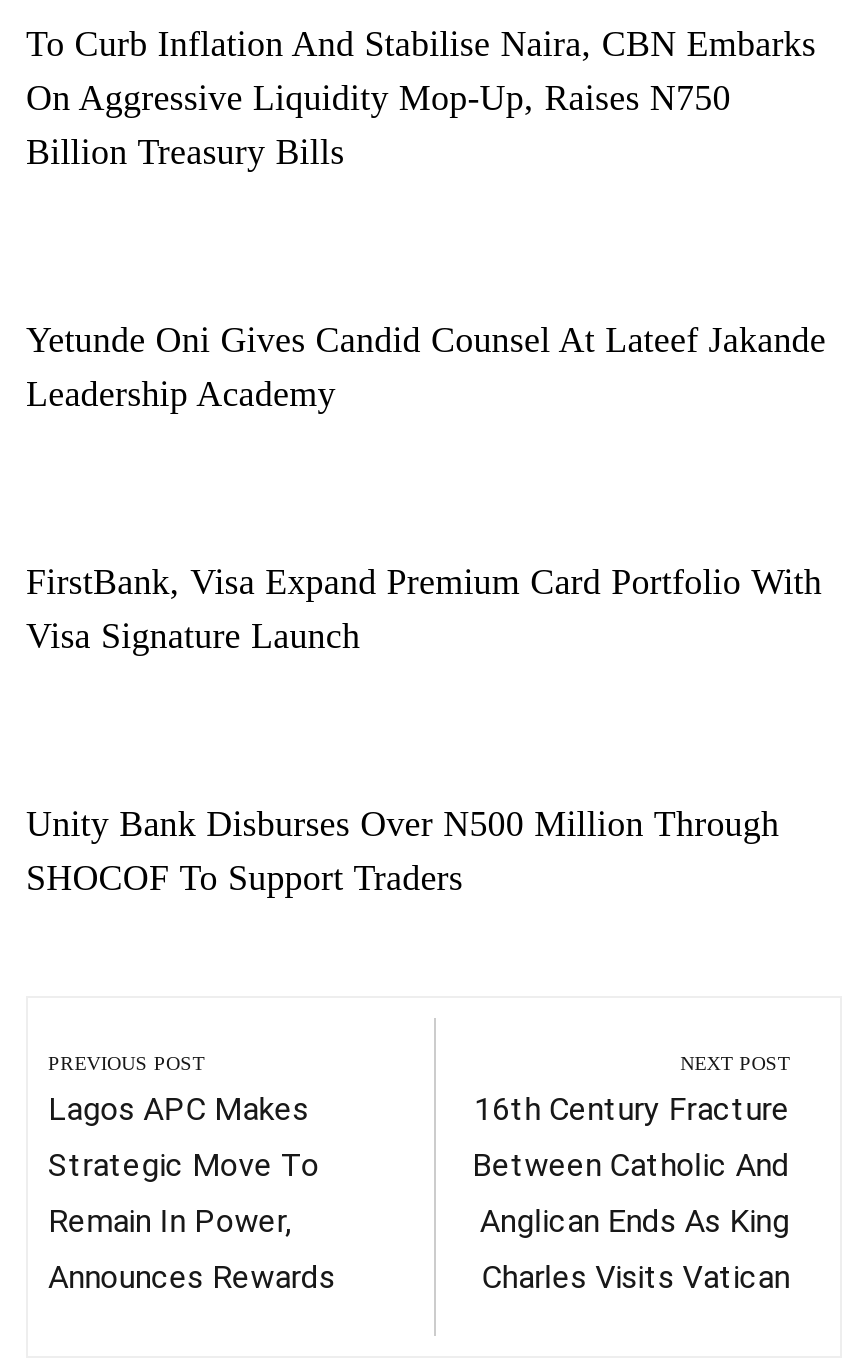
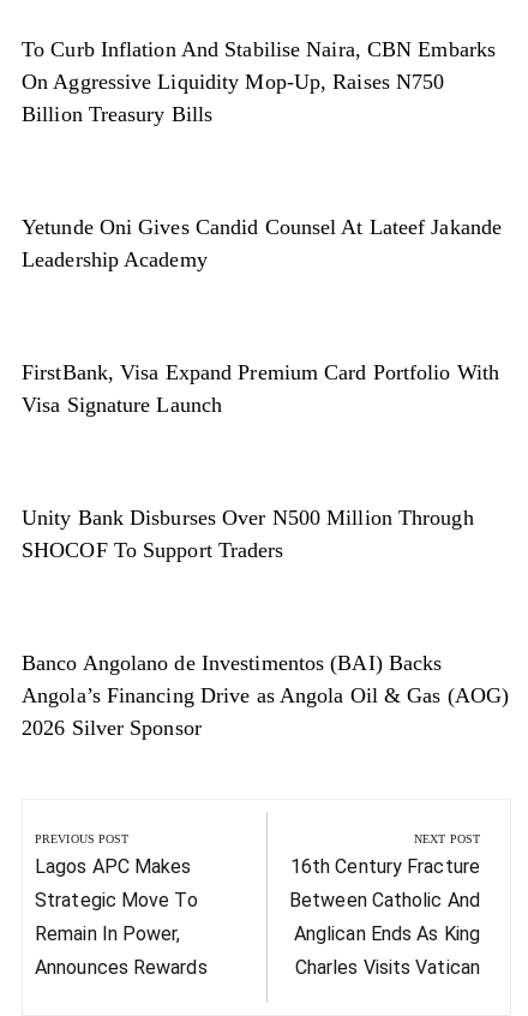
+ Banco Angolano de Investimentos (BAI) Backs
+ Angola’s Financing Drive as Angola Oil & Gas (AOG)
+ 2026 Silver Sponsor
